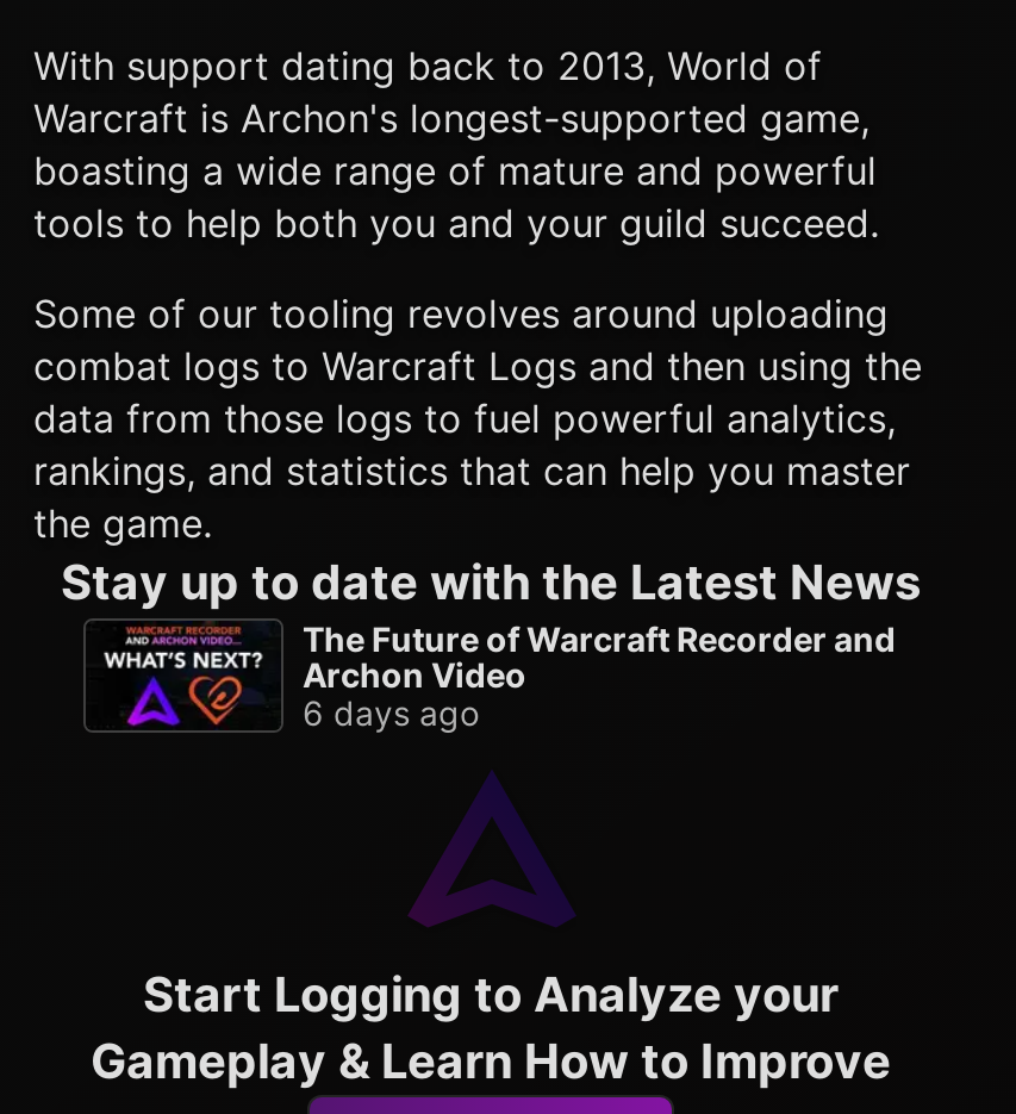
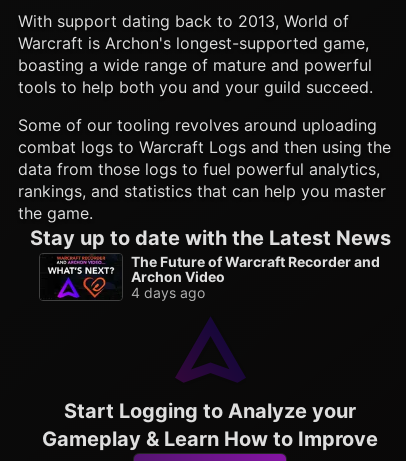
- 6 days ago
+ 4 days ago
